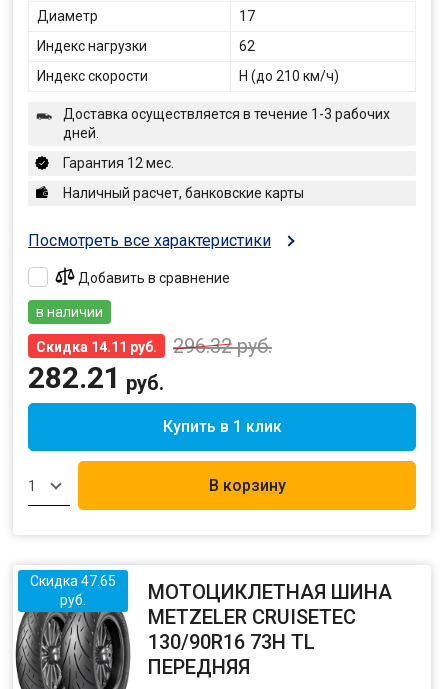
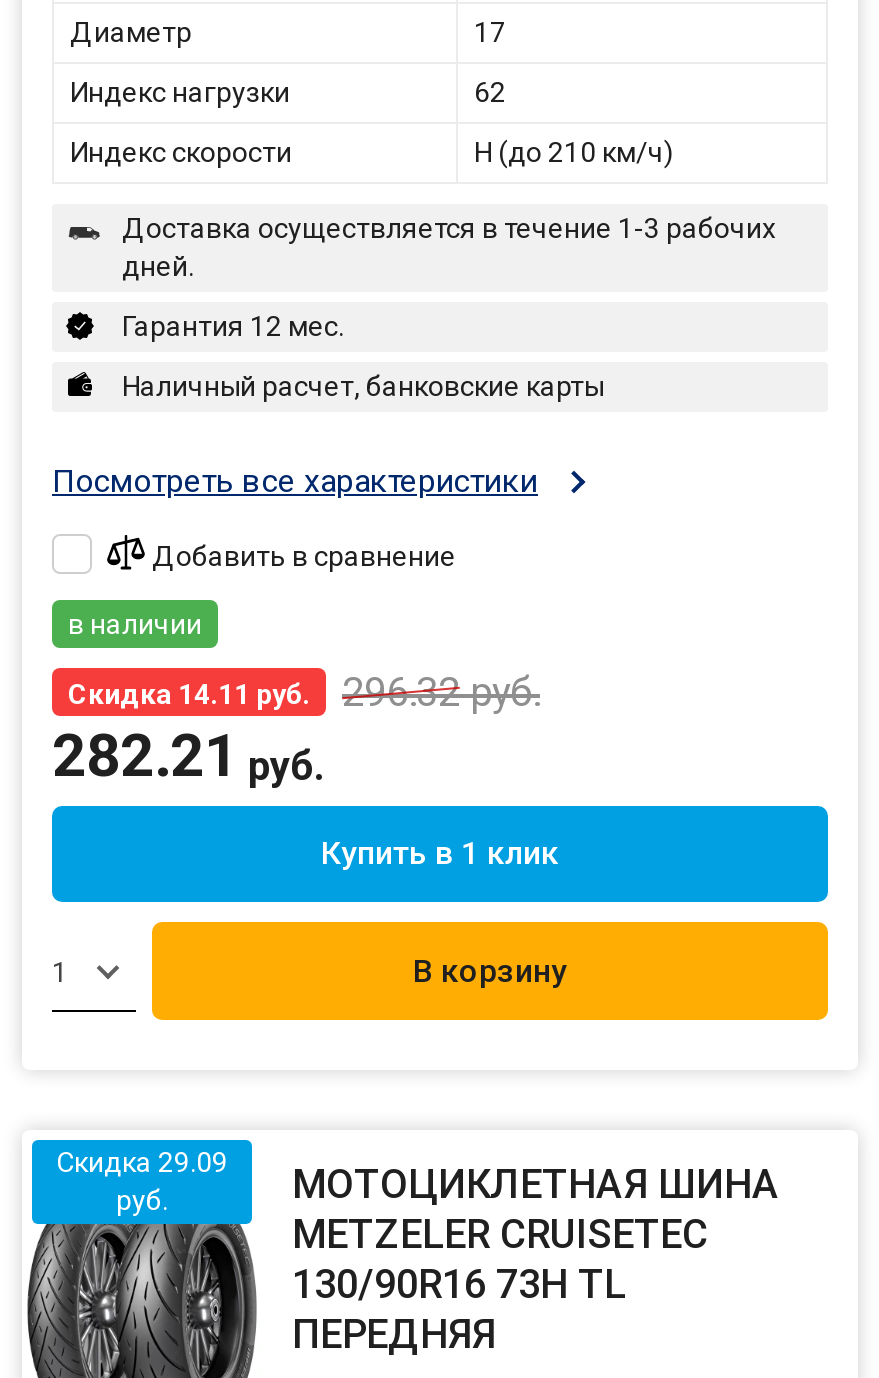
- Скидка 47.65 МОТОЦИКЛЕТНАЯ ШИНА
+ Скидка 29.09 МОТОЦИКЛЕТНАЯ ШИНА
